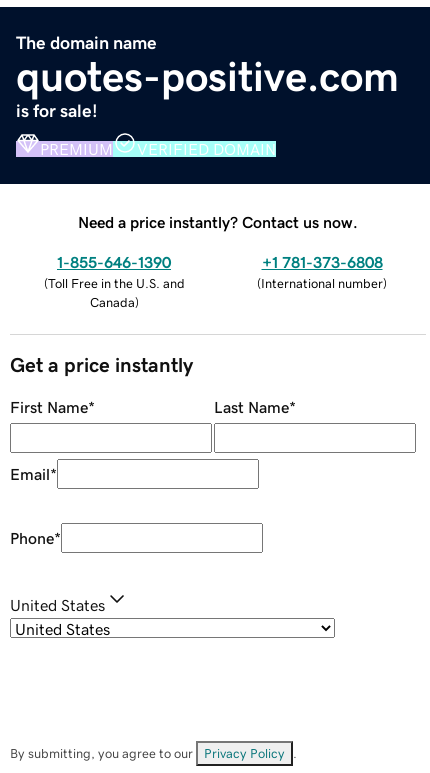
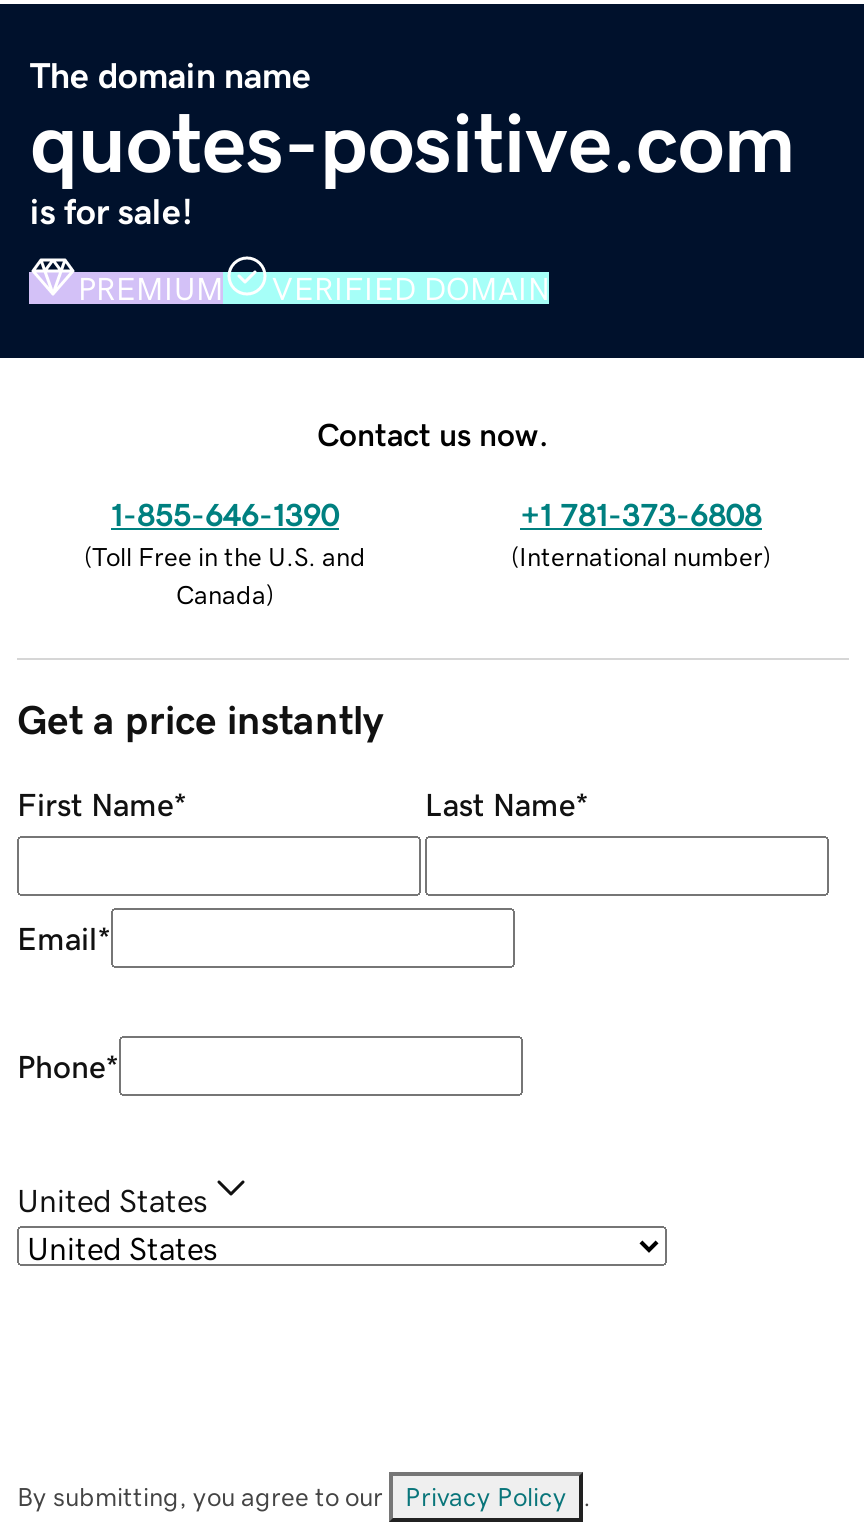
- Need a price instantly? Contact us now.
+ Contact us now.
